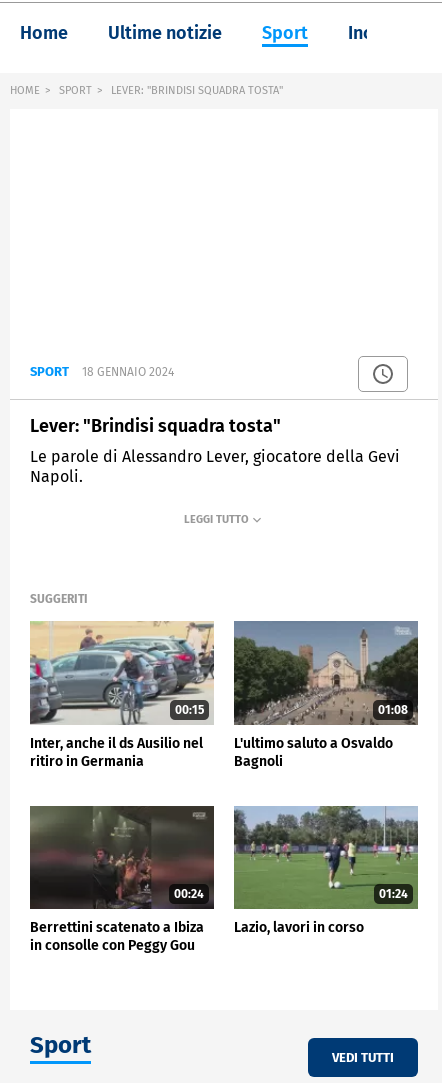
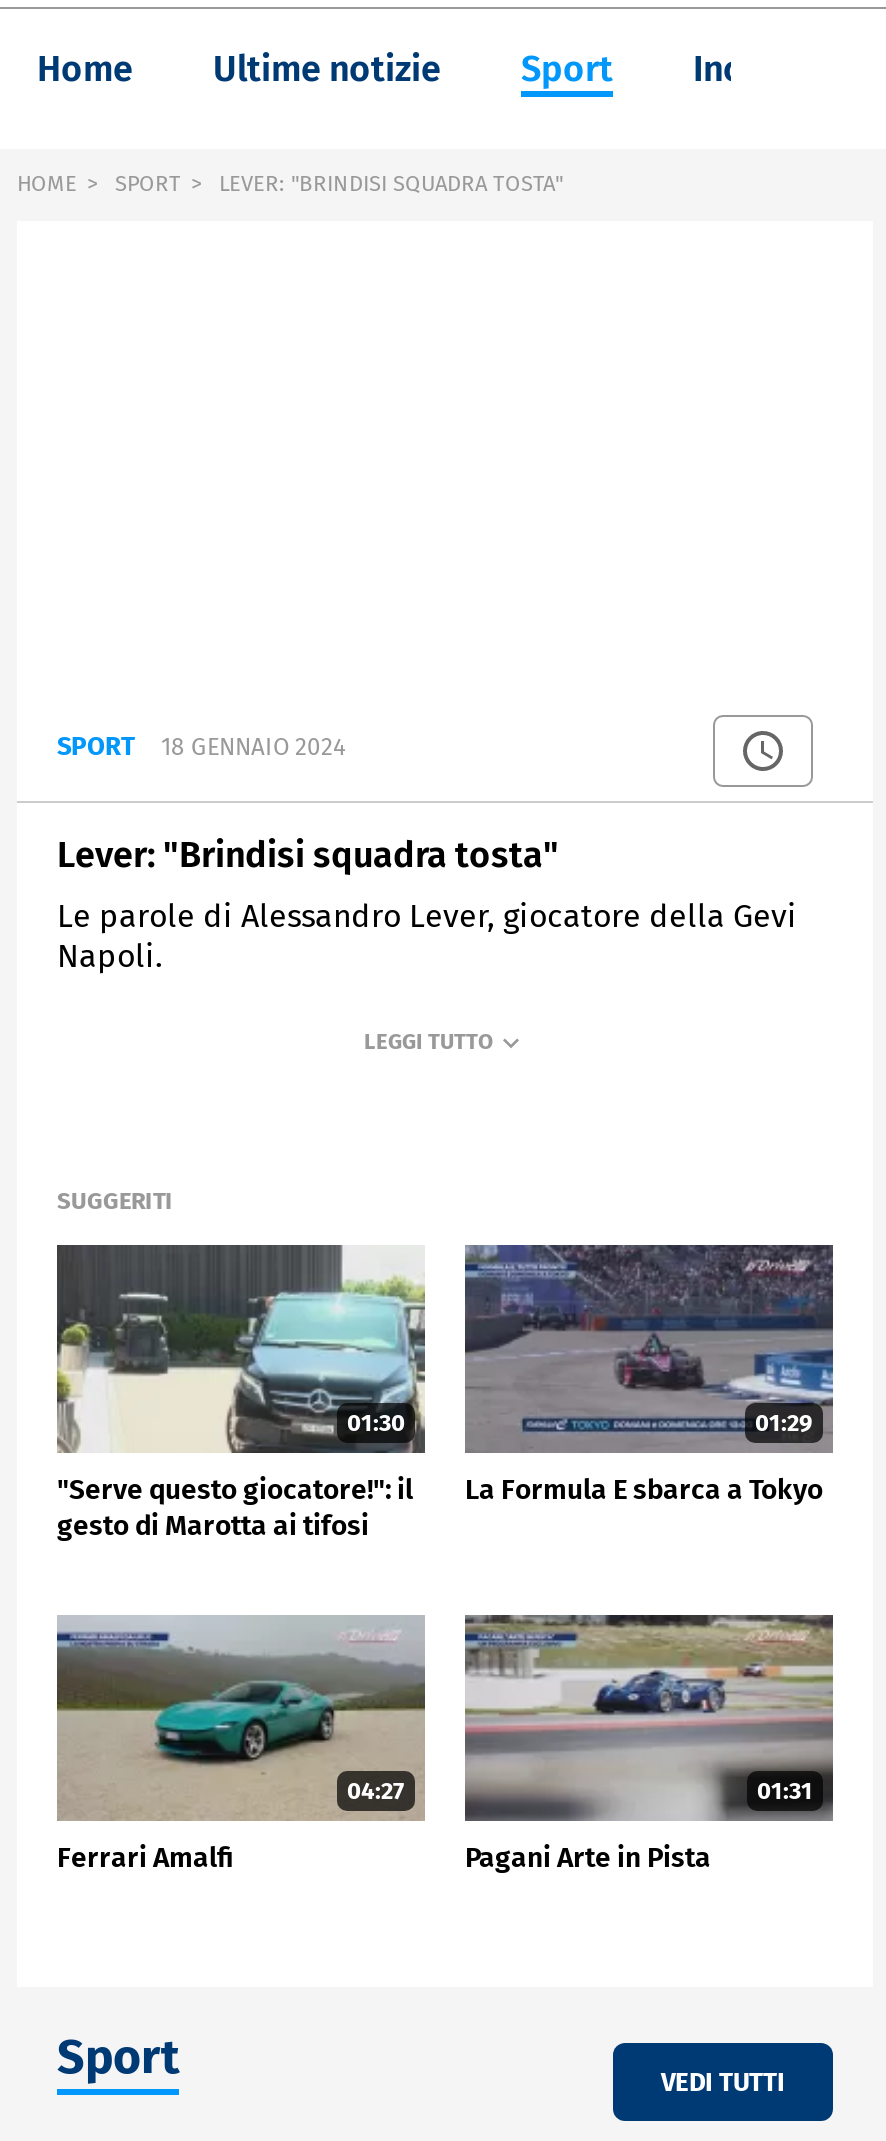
- [image]
- 00:15
+ [image]
+ 01:30

- [image]
- 01:08
+ [image]
+ 01:29

- Inter, anche il ds Ausilio nel
- ritiro in Germania
+ "Serve questo giocatore!": il
+ gesto di Marotta ai tifosi

- L'ultimo saluto a Osvaldo
- Bagnoli
+ La Formula E sbarca a Tokyo

- [image]
- 00:24
+ [image]
+ 04:27

- [image]
- 01:24
+ [image]
+ 01:31

- Berrettini scatenato a Ibiza
- in consolle con Peggy Gou
+ Ferrari Amalfi

- Lazio, lavori in corso
+ Pagani Arte in Pista
